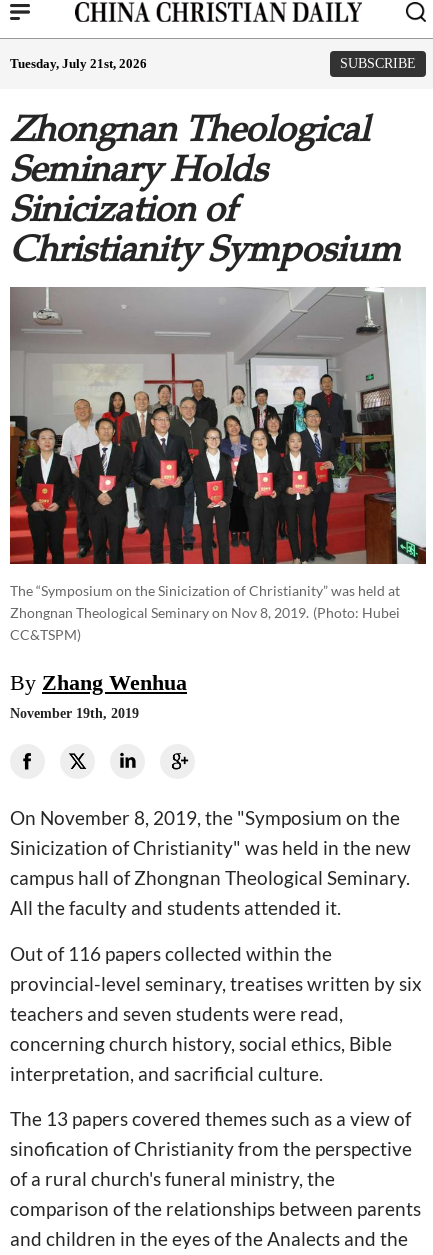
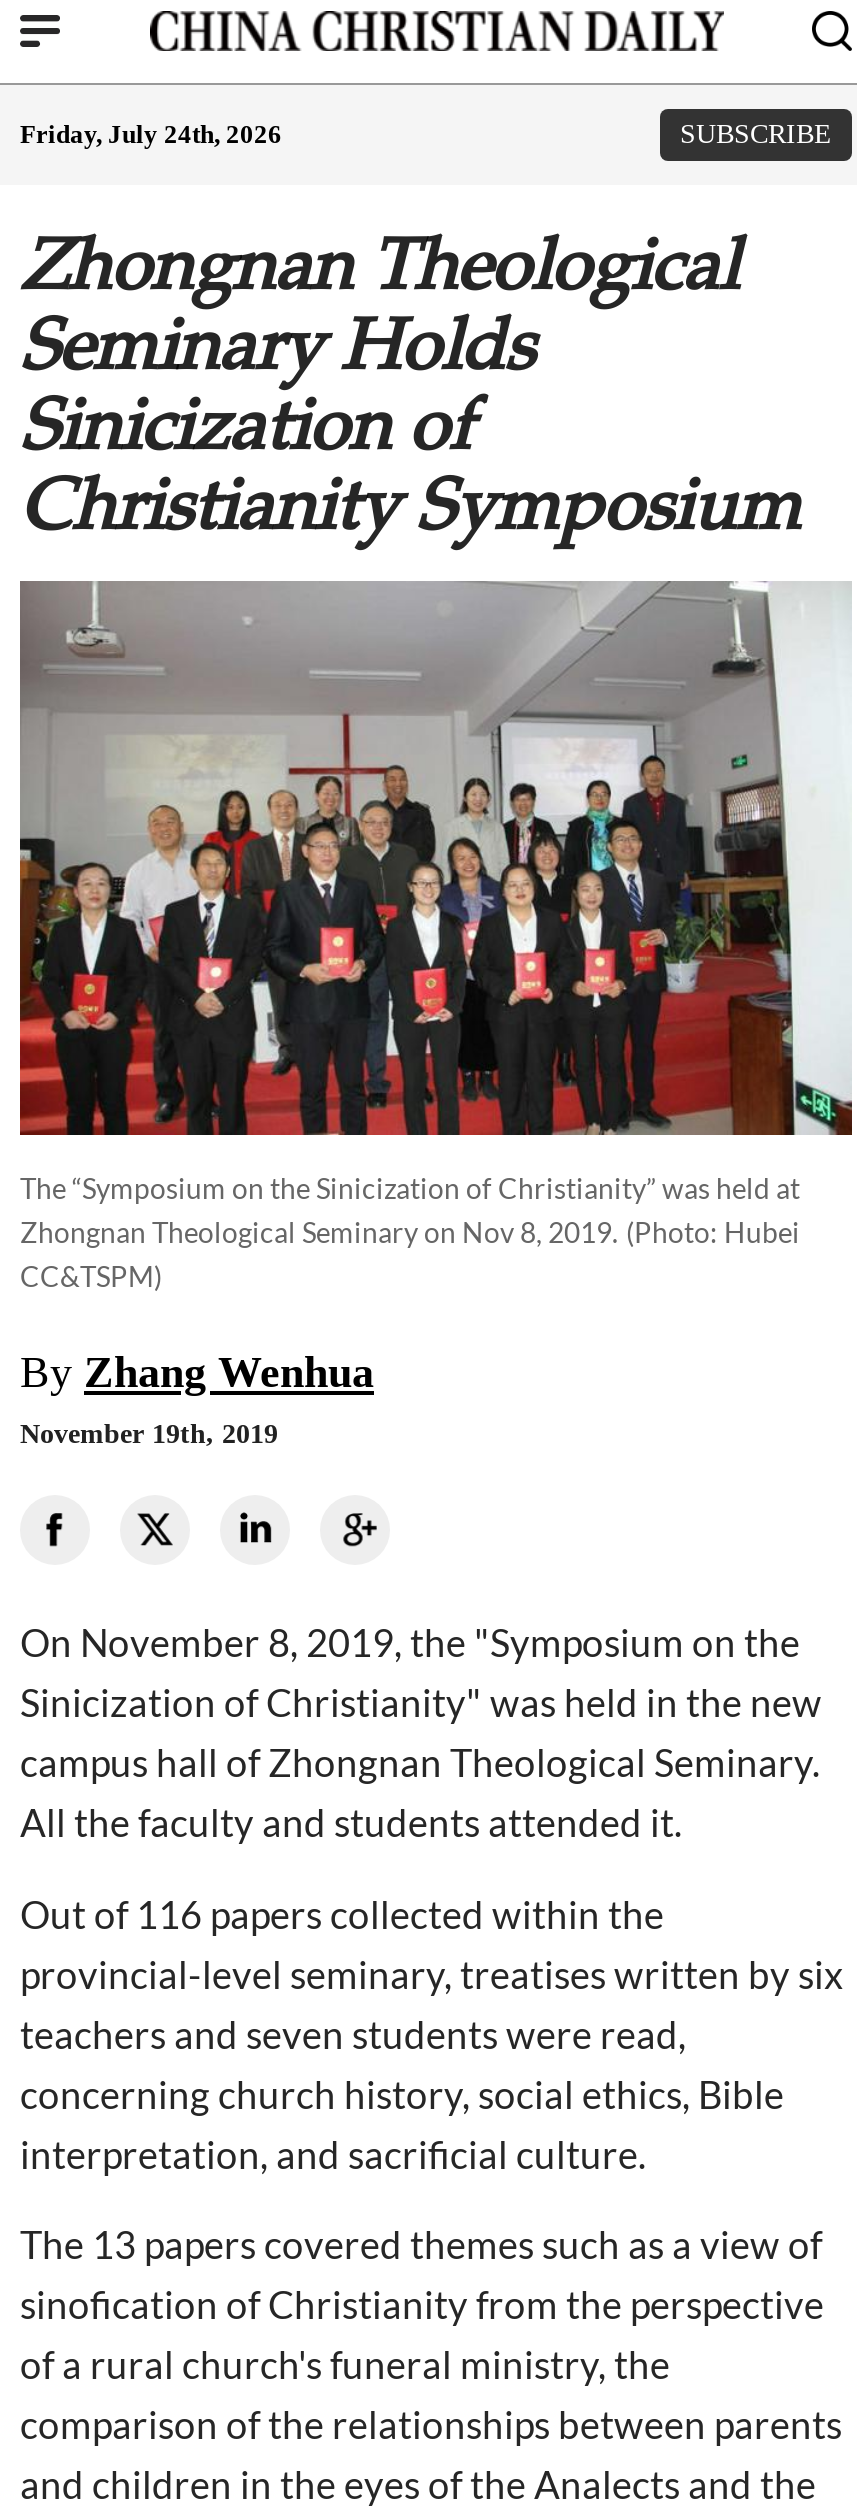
- Tuesday, July 21st, 2026
+ Friday, July 24th, 2026
